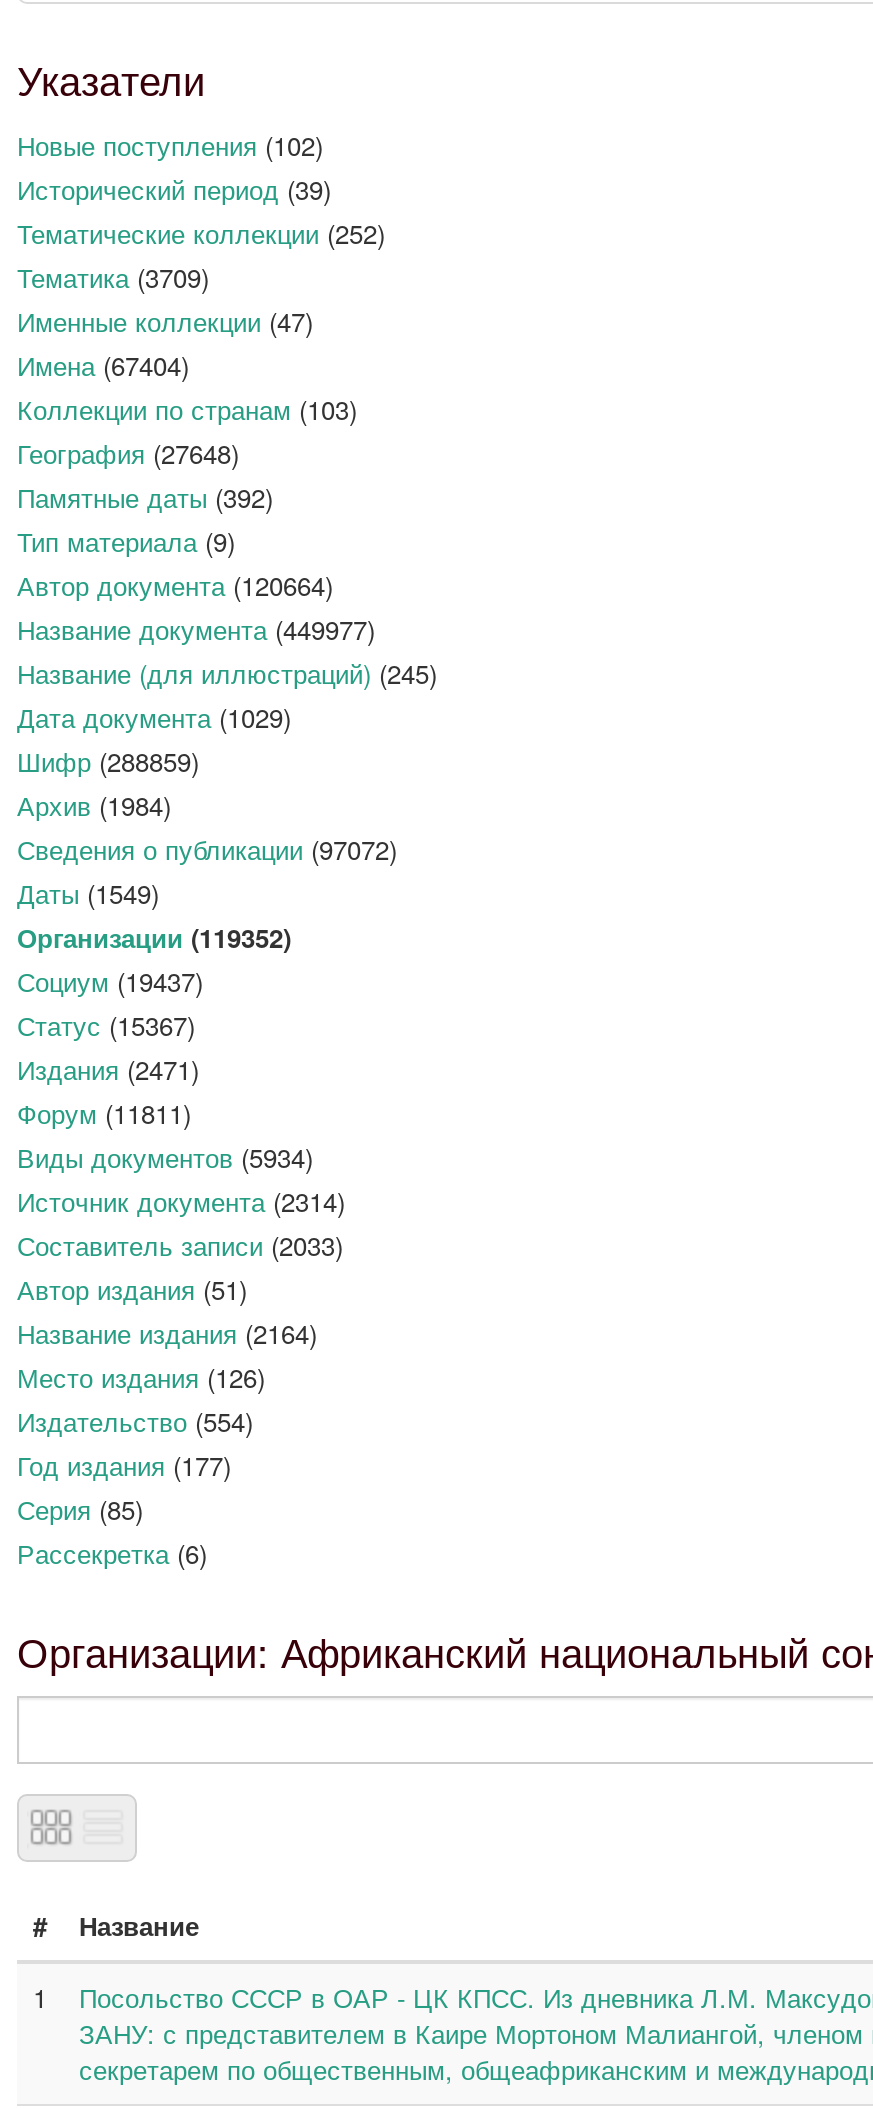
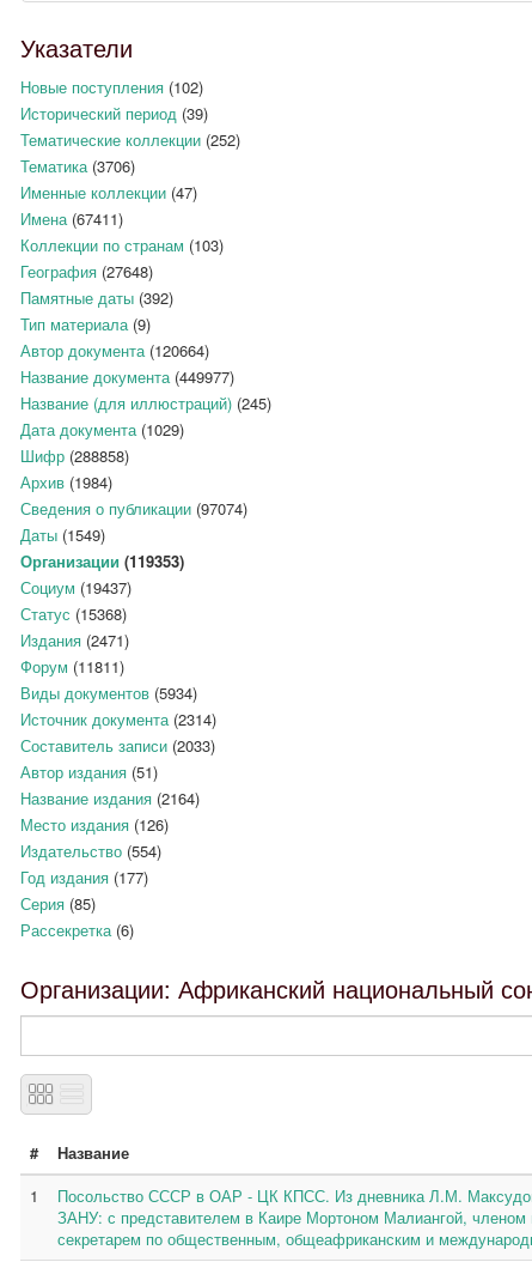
- Тематика (3709)
+ Тематика (3706)

- Имена (67404)
+ Имена (67411)

- Шифр (288859)
+ Шифр (288858)

- Сведения о публикации (97072)
+ Сведения о публикации (97074)

- Организации (119352)
+ Организации (119353)

- Статус (15367)
+ Статус (15368)
